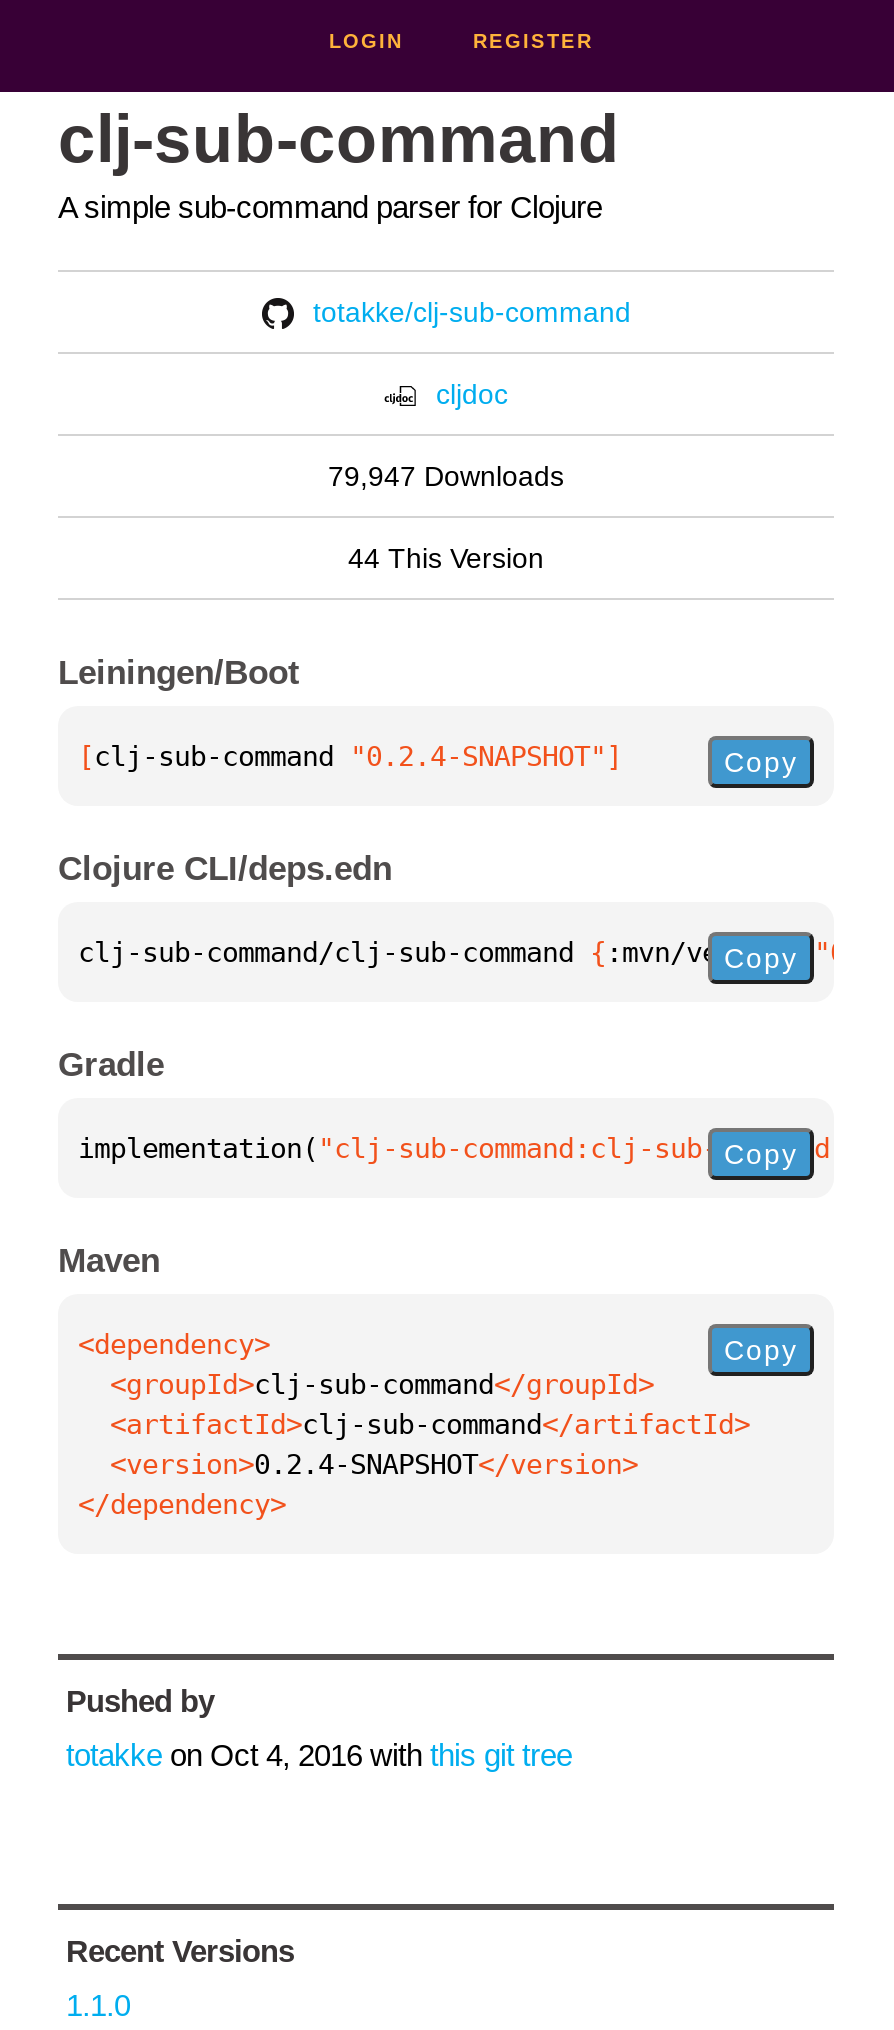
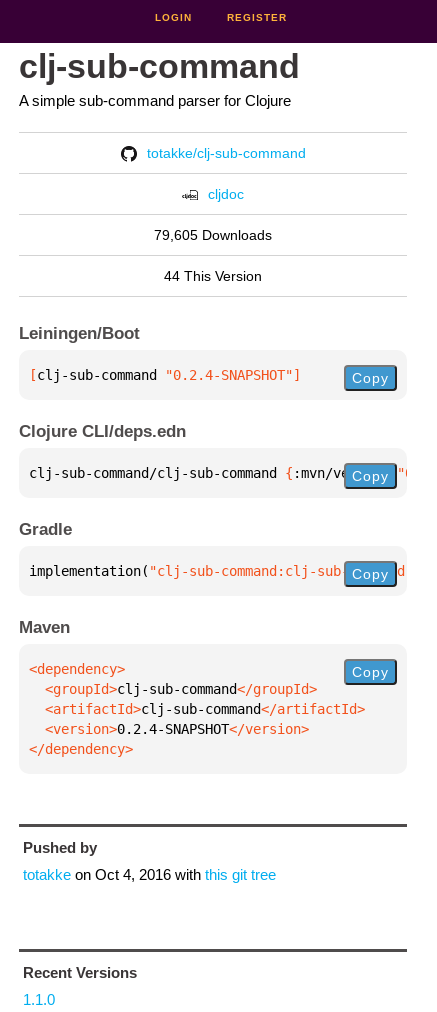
- 79,947 Downloads
+ 79,605 Downloads
